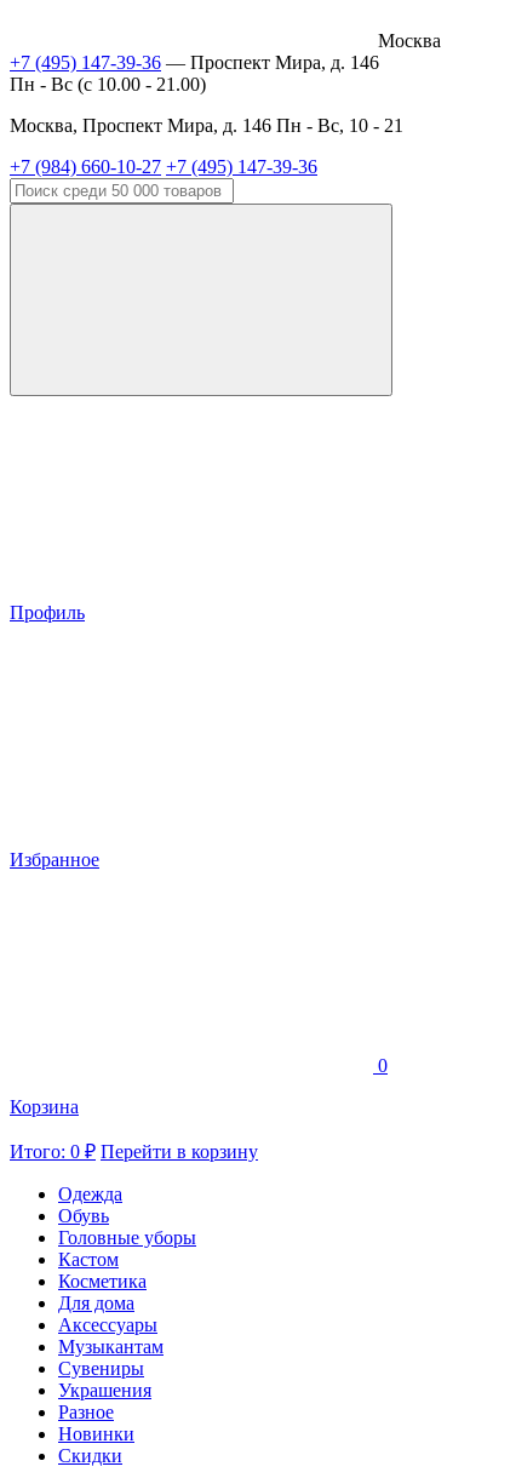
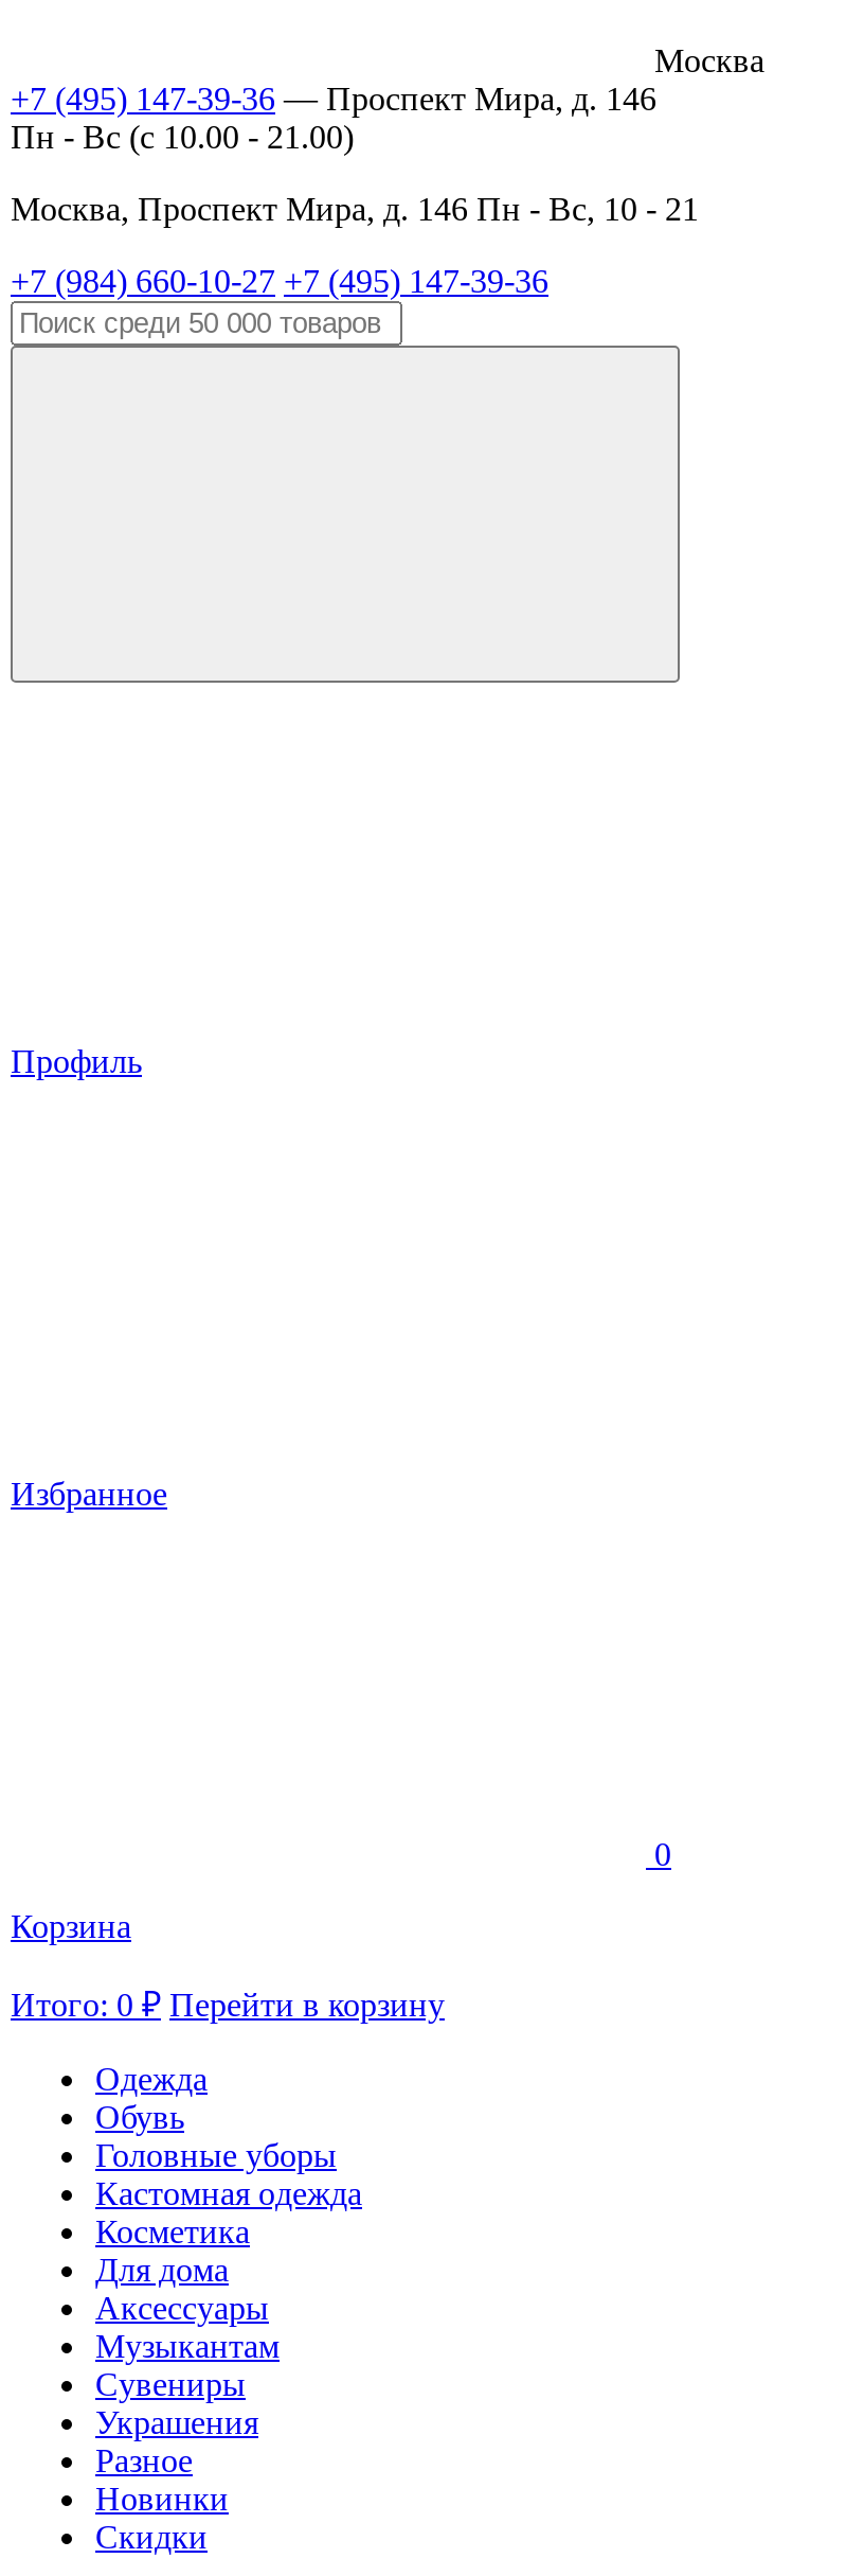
- Кастом
+ Кастомная одежда
